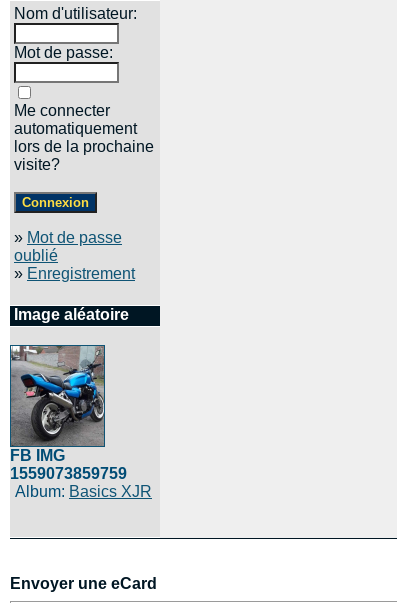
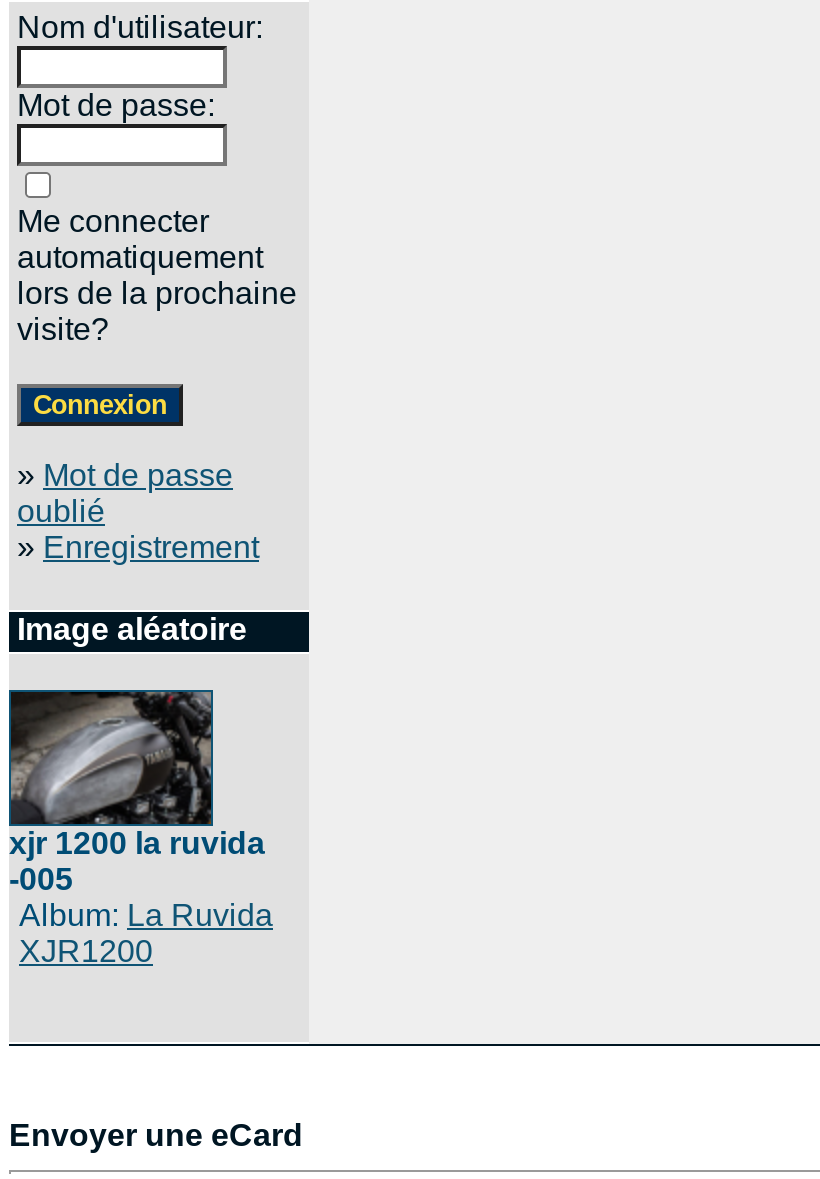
- [image]
+ [image]

- FB IMG
- 1559073859759
- Album: Basics XJR
+ xjr 1200 la ruvida
+ -005
+ Album: La Ruvida
+ XJR1200
